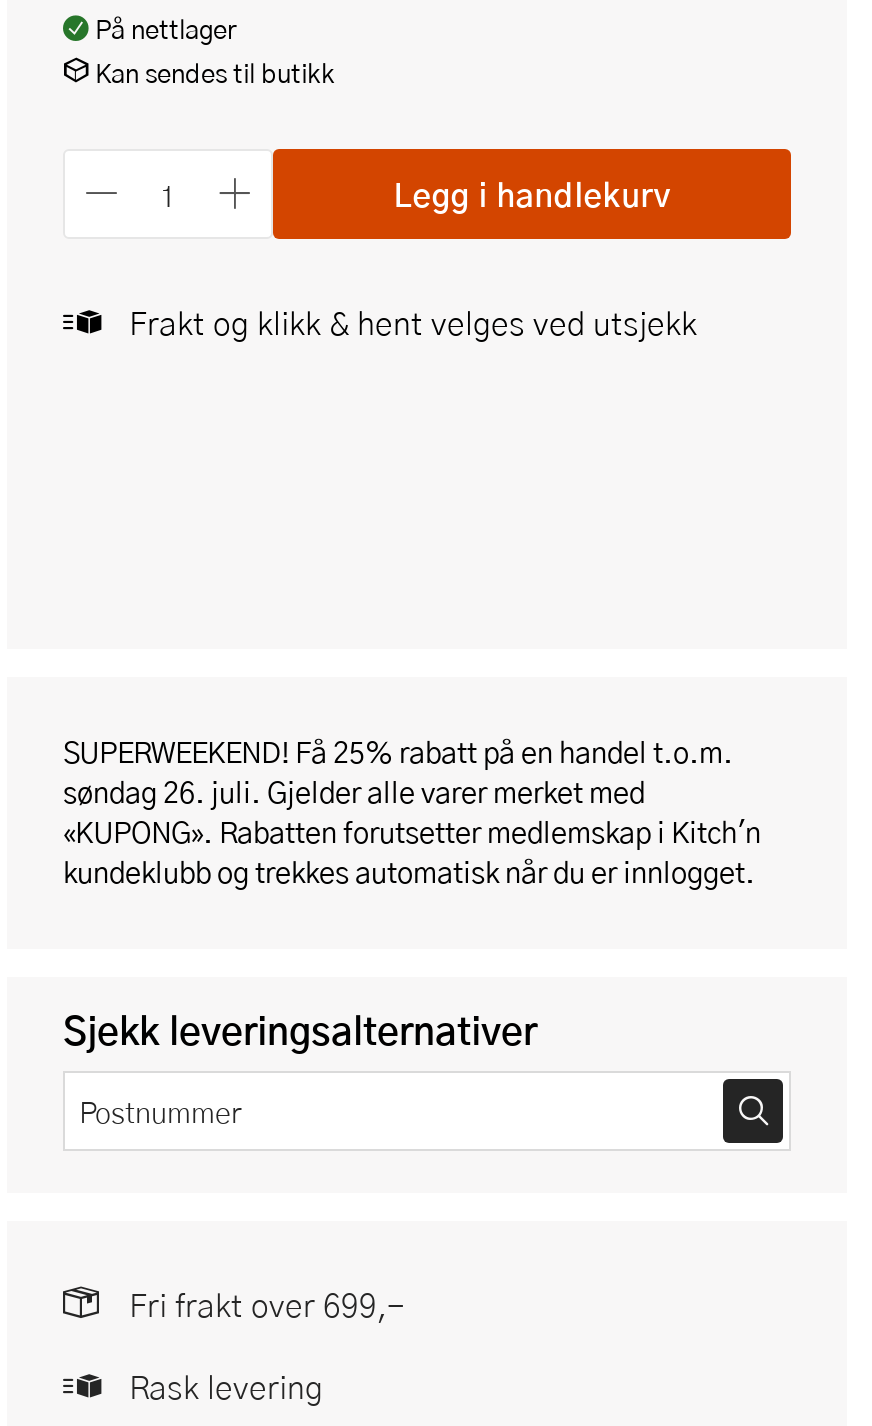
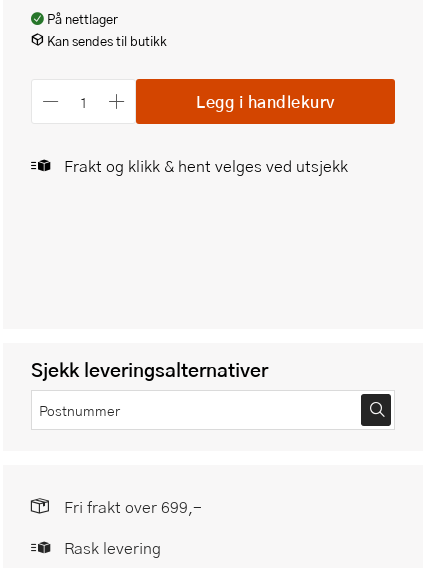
- SUPERWEEKEND! Få 25% rabatt på en handel t.o.m.
- søndag 26. juli. Gjelder alle varer merket med
- «KUPONG». Rabatten forutsetter medlemskap i Kitch'n
- kundeklubb og trekkes automatisk når du er innlogget.
